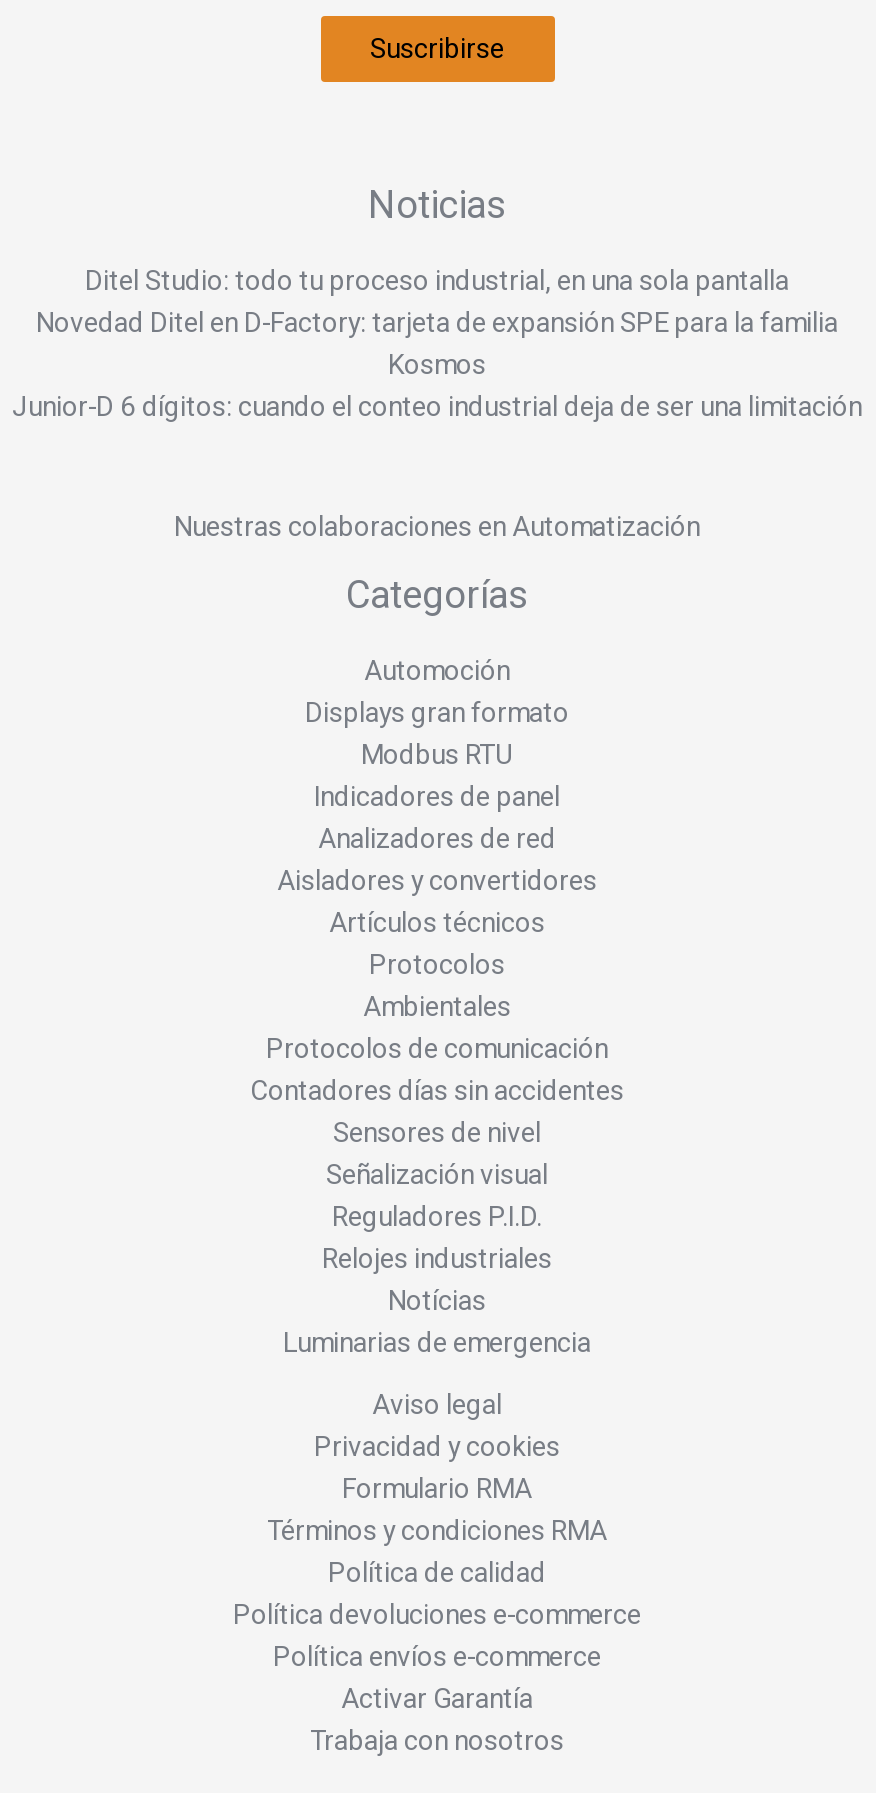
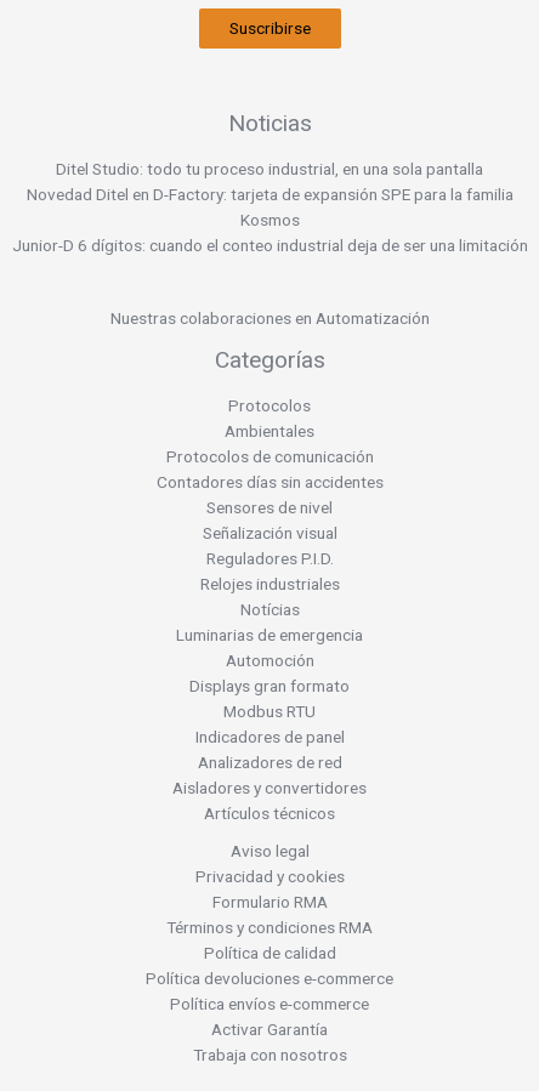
moved down: Automoción | Displays gran formato | Modbus RTU | Indicadores de panel | Analizadores de red | Aisladores y convertidores | Artículos técnicos

moved up: Protocolos | Ambientales | Protocolos de comunicación | ... | Notícias | Luminarias de emergencia
